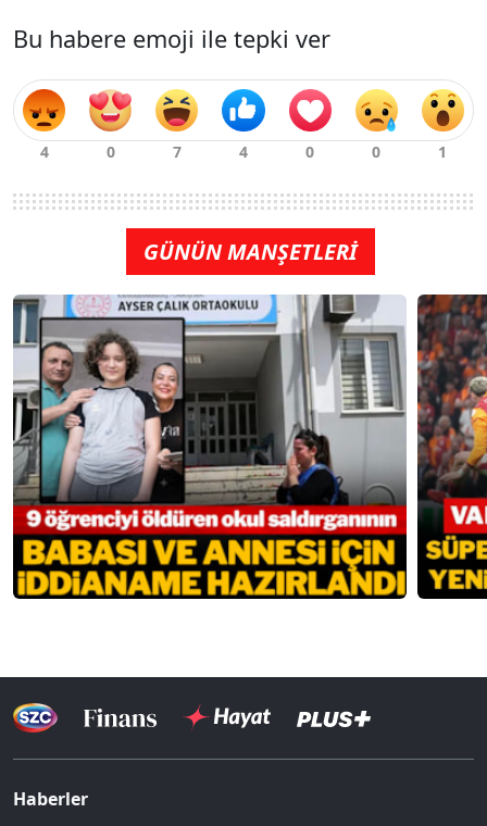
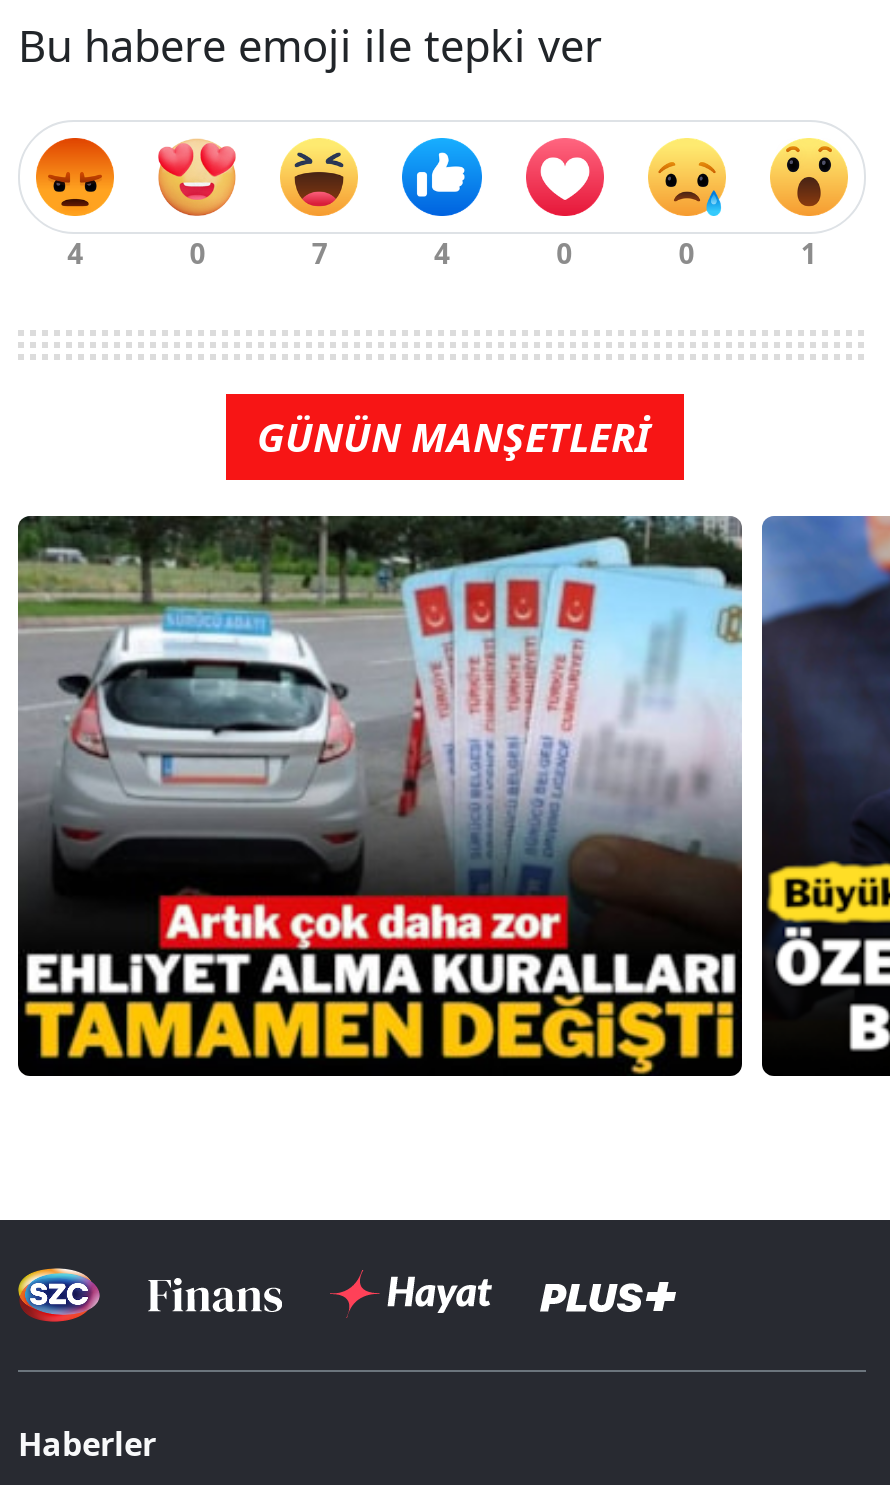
- [image]
+ [image]

- [image]
+ [image]
